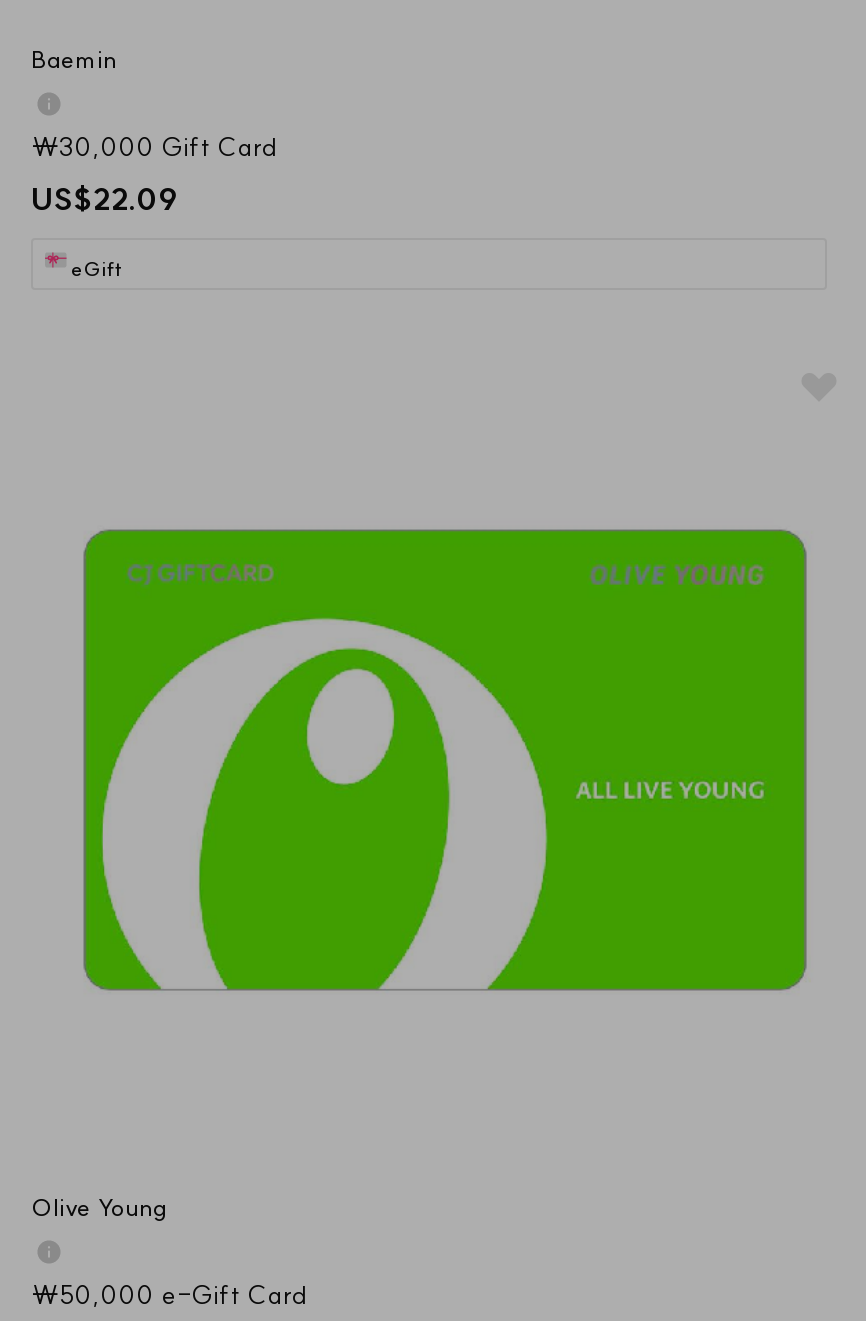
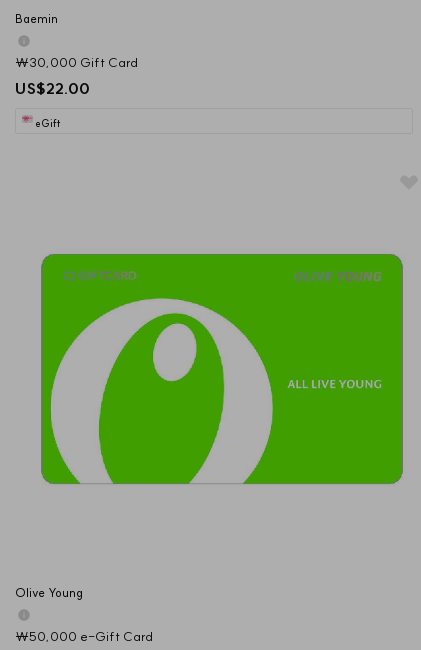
- US$22.09
+ US$22.00
